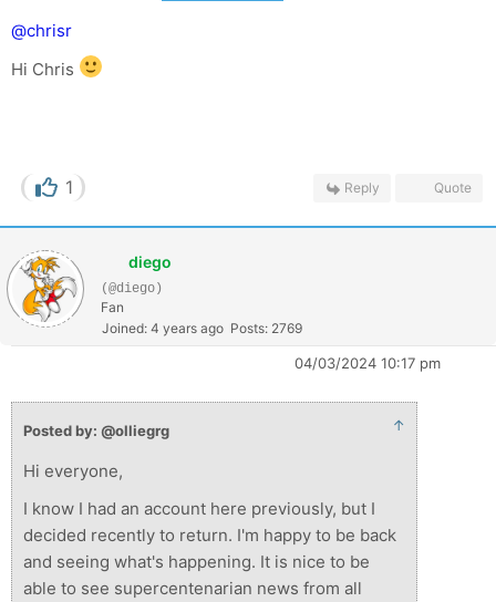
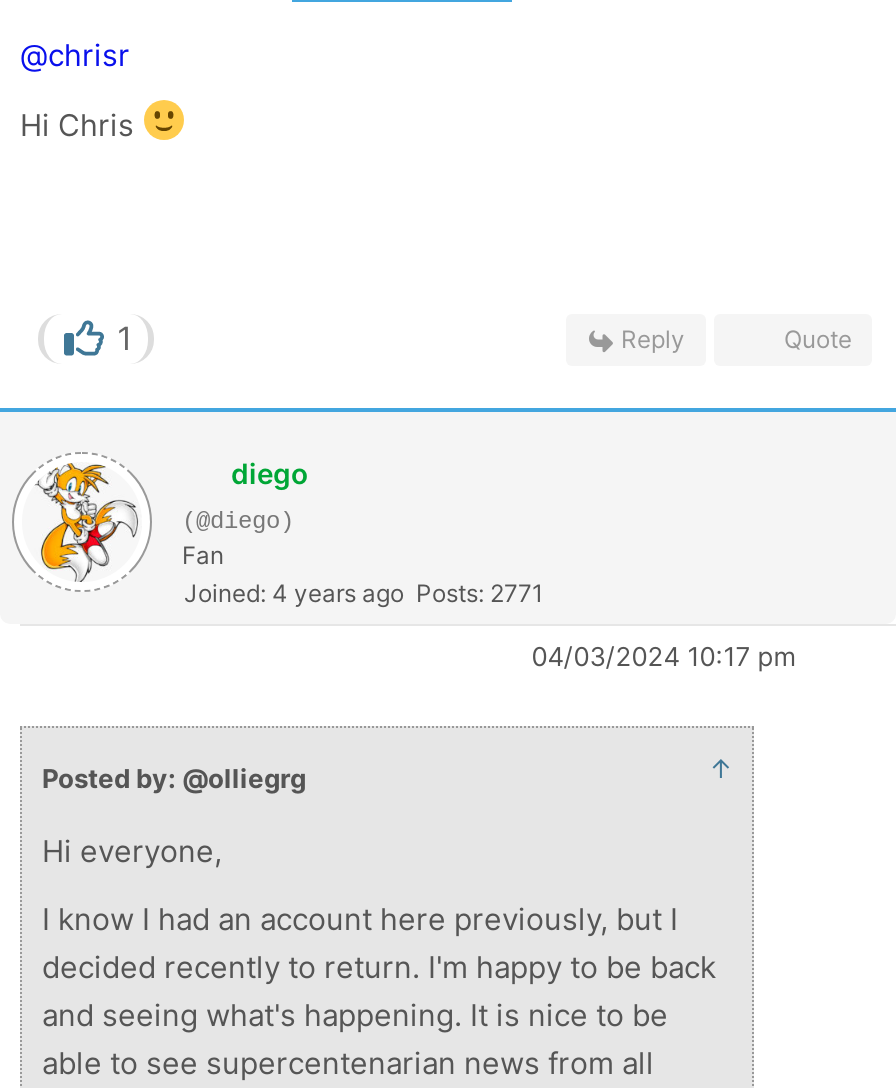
- Joined: 4 years ago Posts: 2769
+ Joined: 4 years ago Posts: 2771
